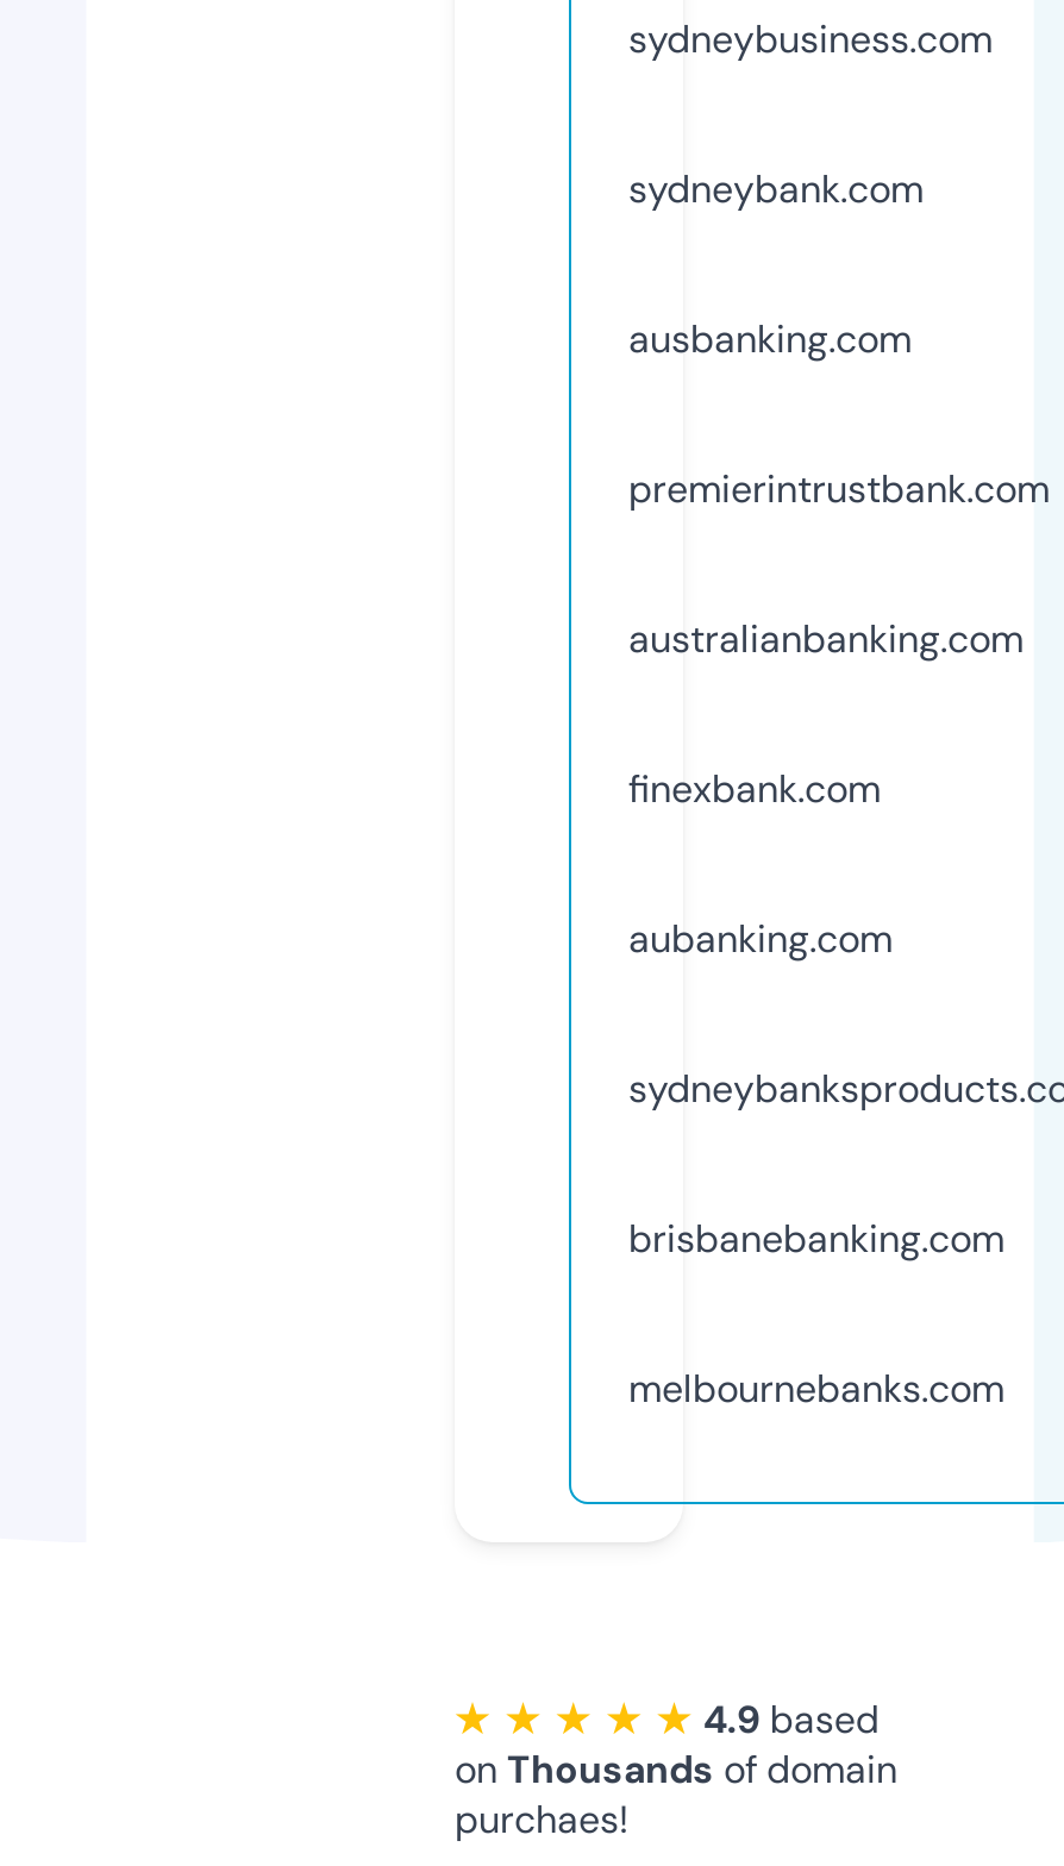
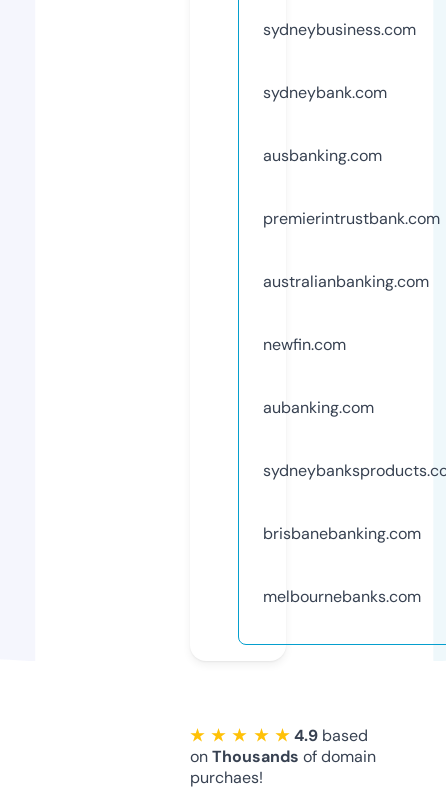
- finexbank.com
+ newfin.com
